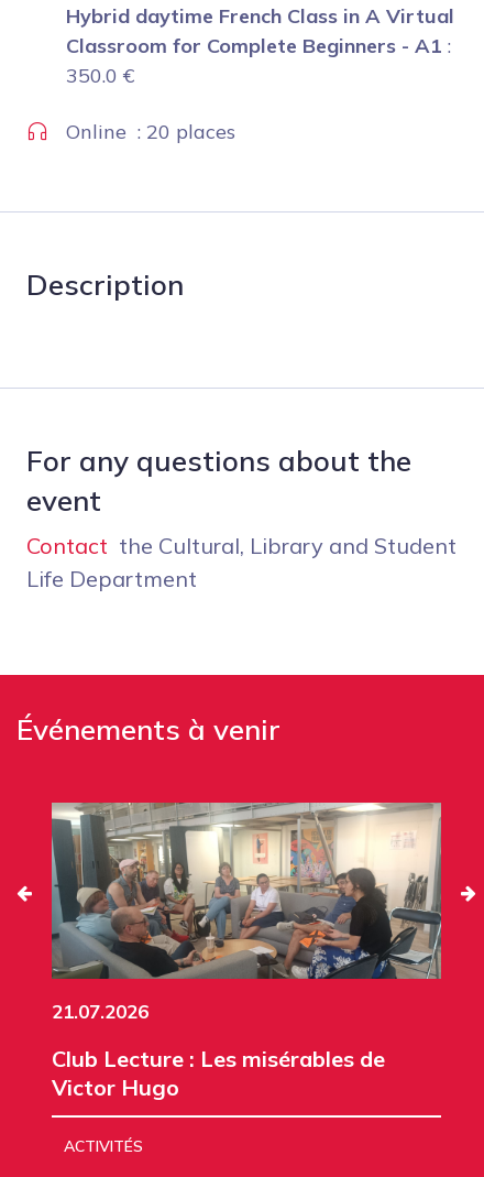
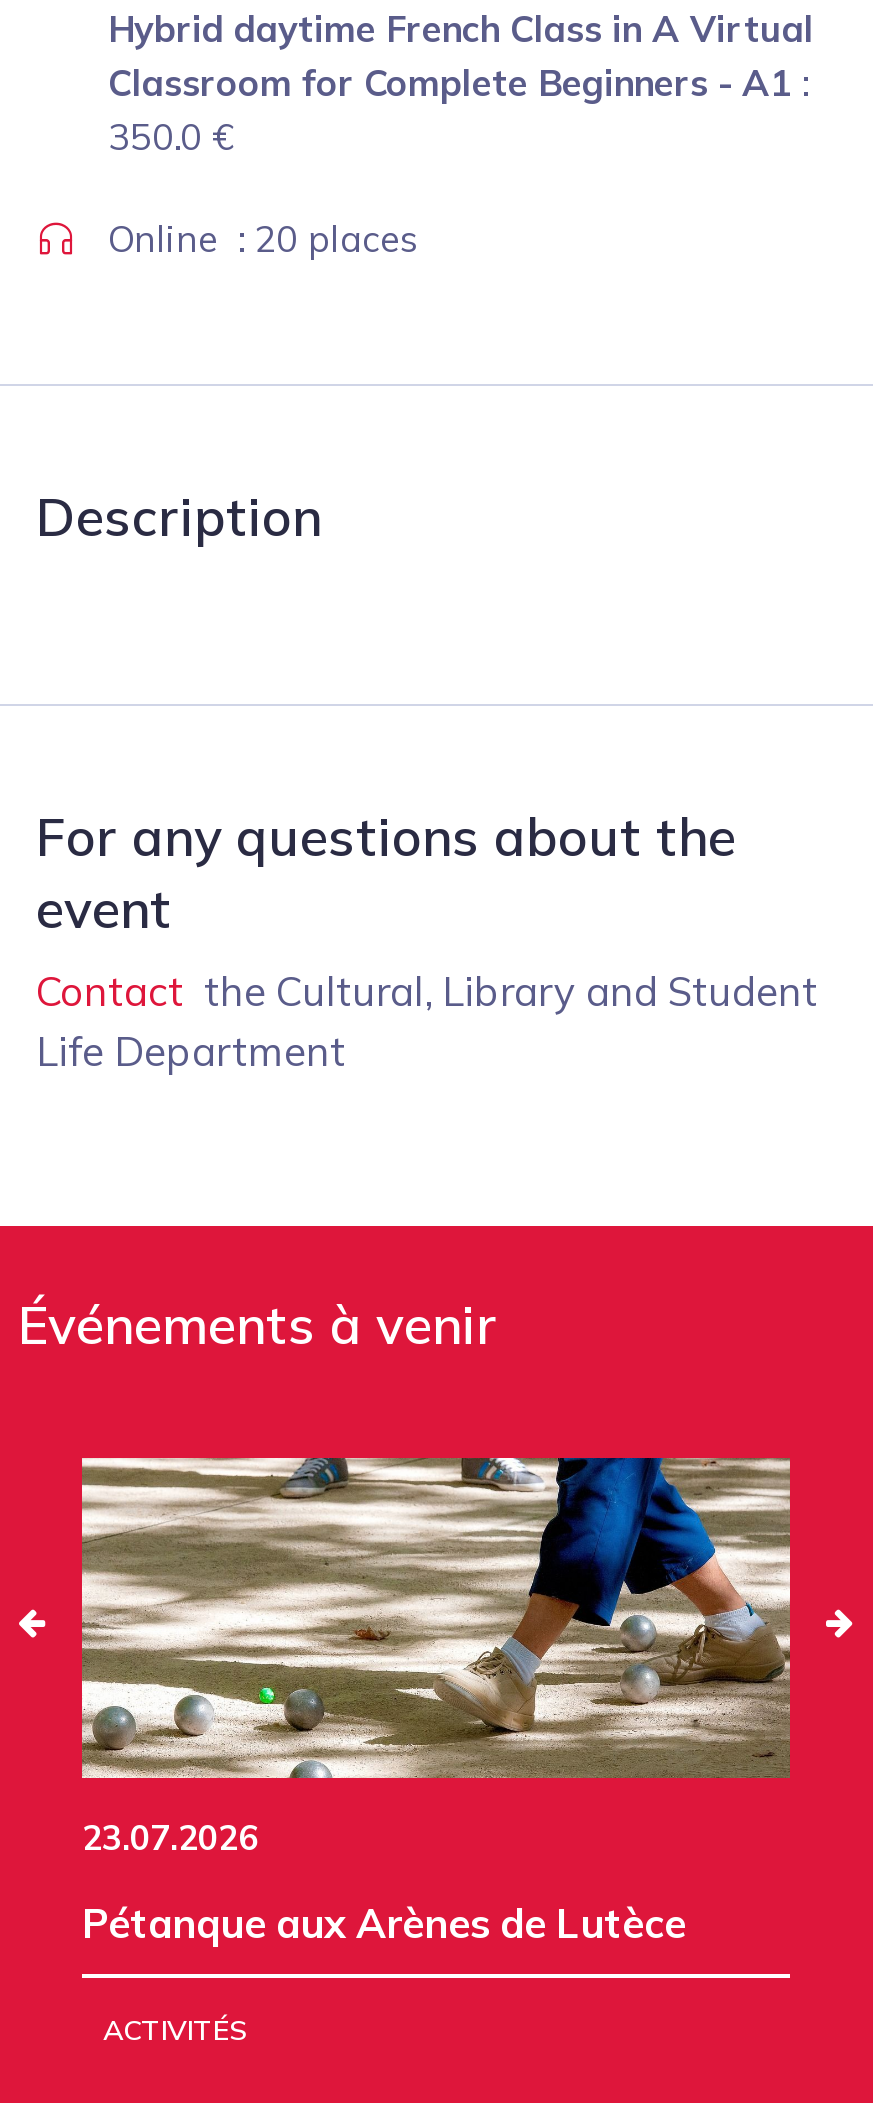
- [image]
- 21.07.2026
+ [image]
+ 23.07.2026

- Club Lecture : Les misérables de
- Victor Hugo
+ Pétanque aux Arènes de Lutèce
